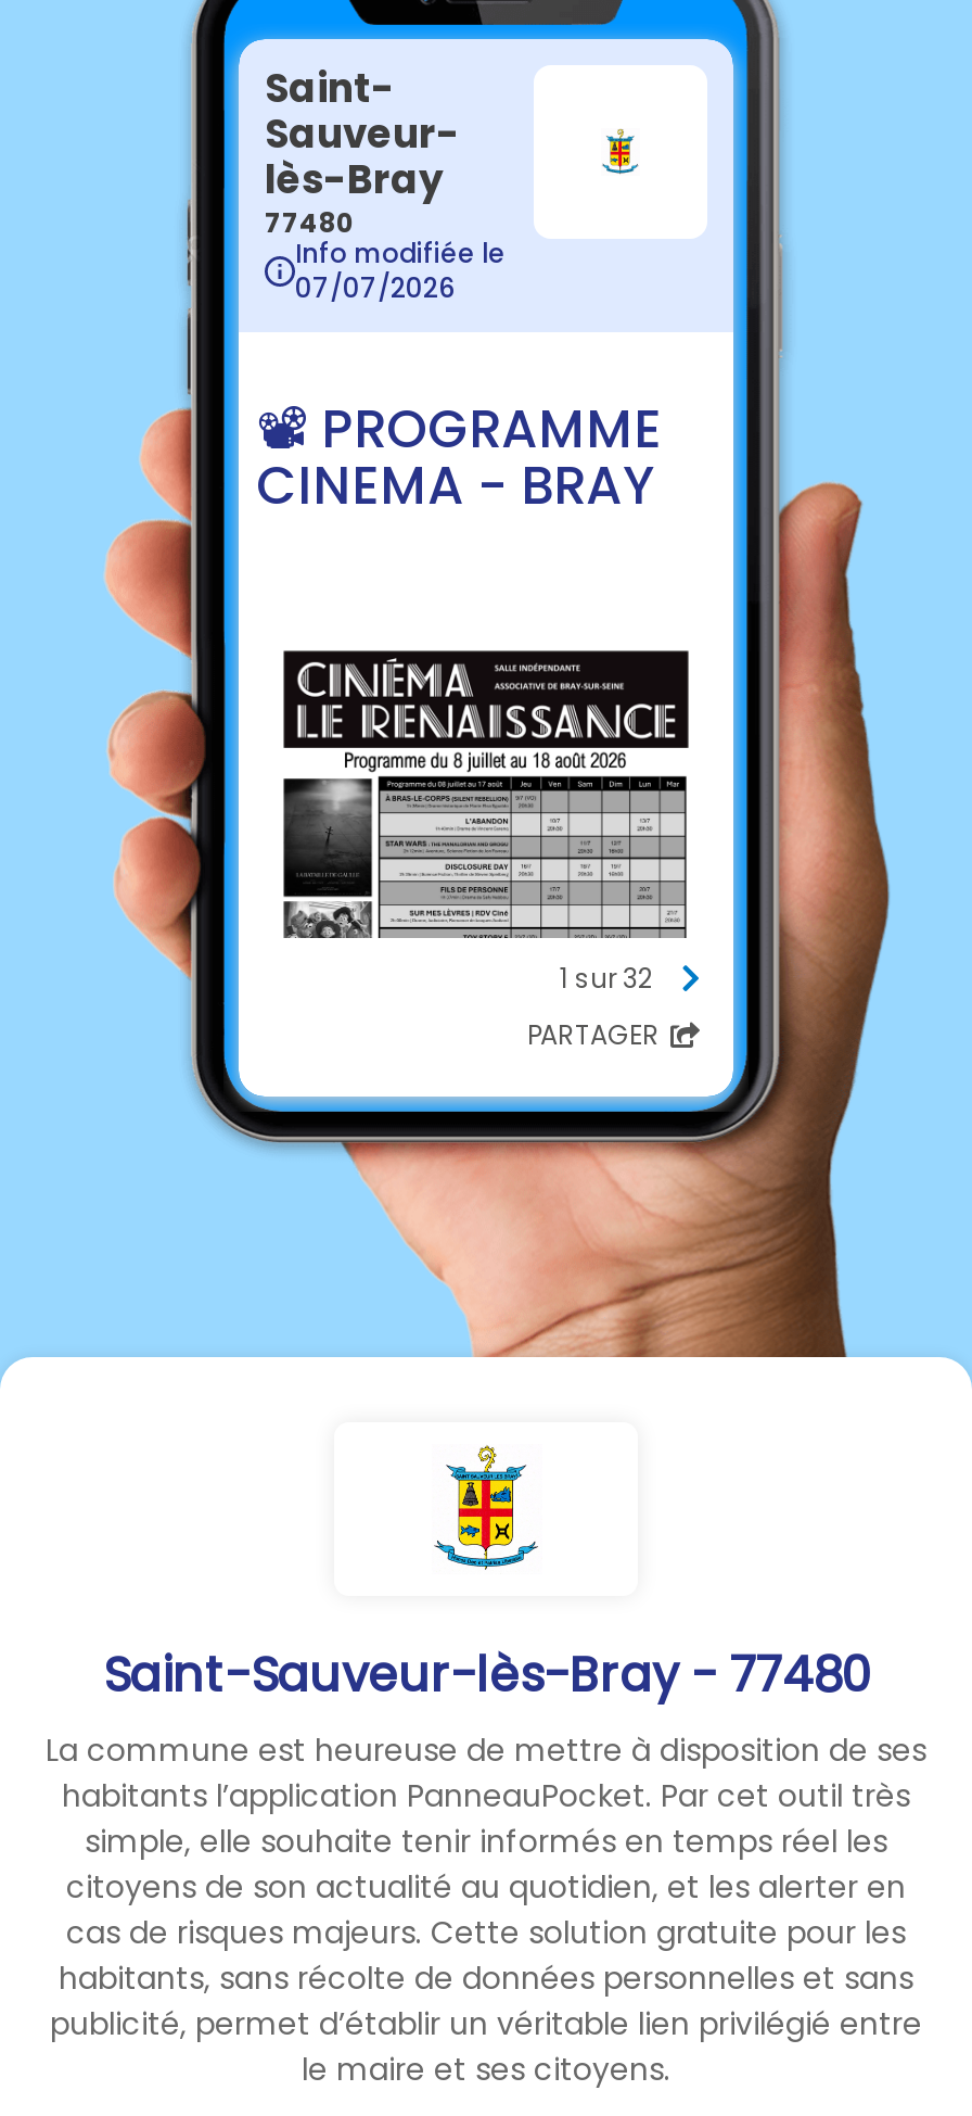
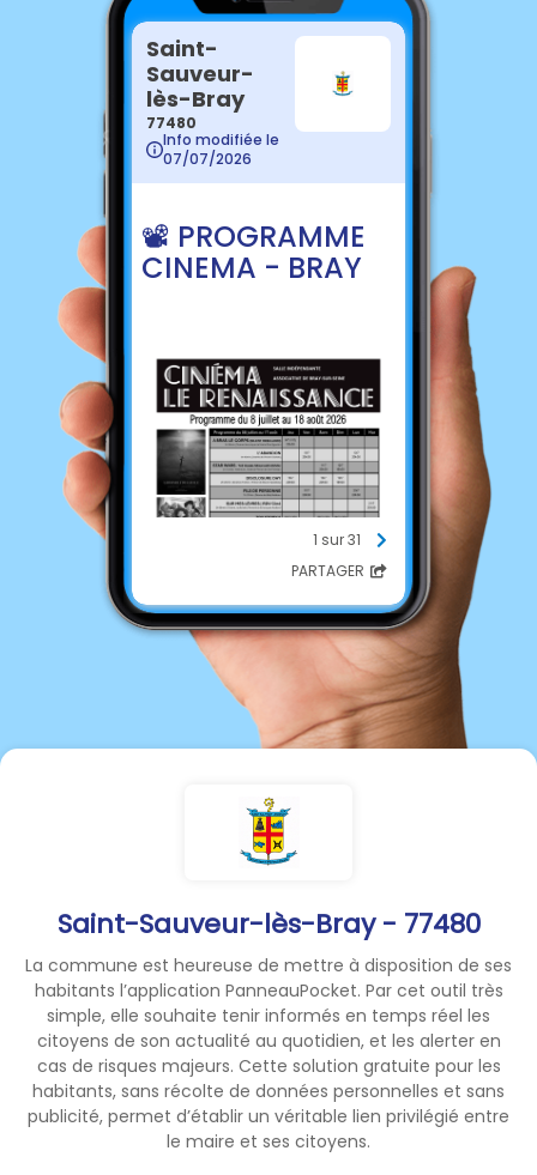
- 1 sur 32
+ 1 sur 31
